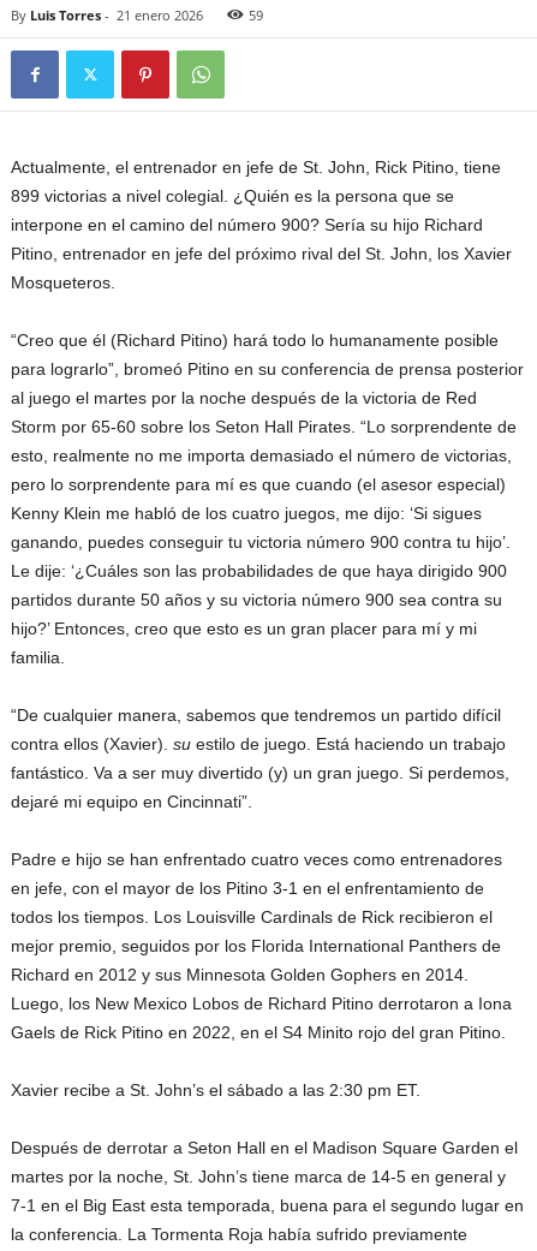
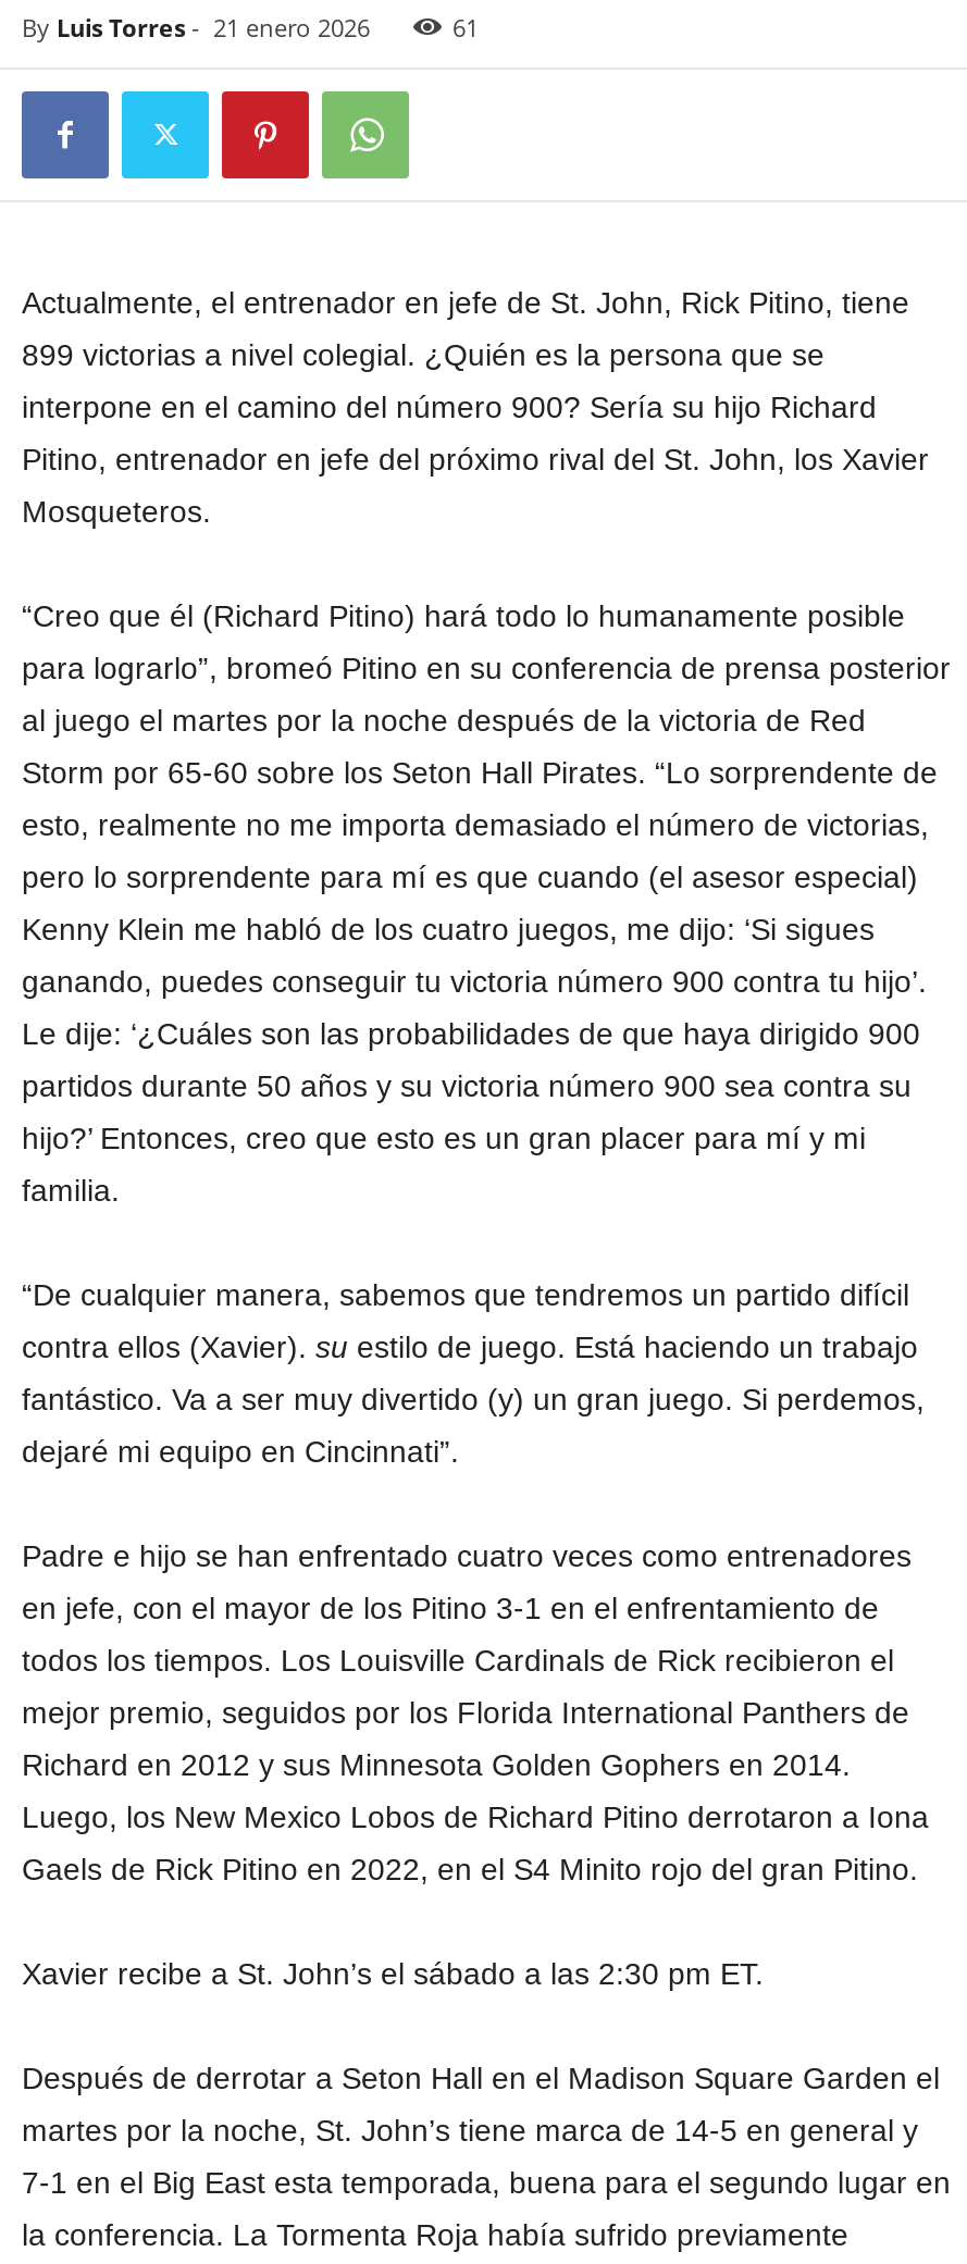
- 59
+ 61
